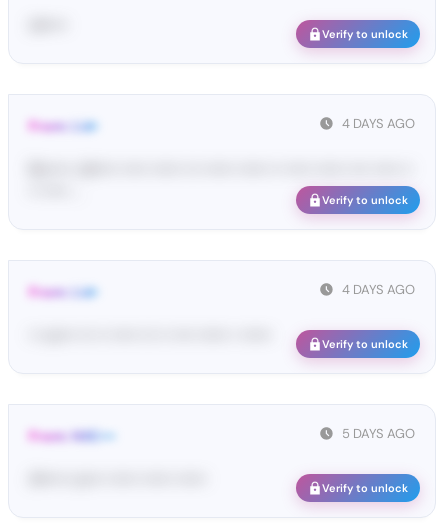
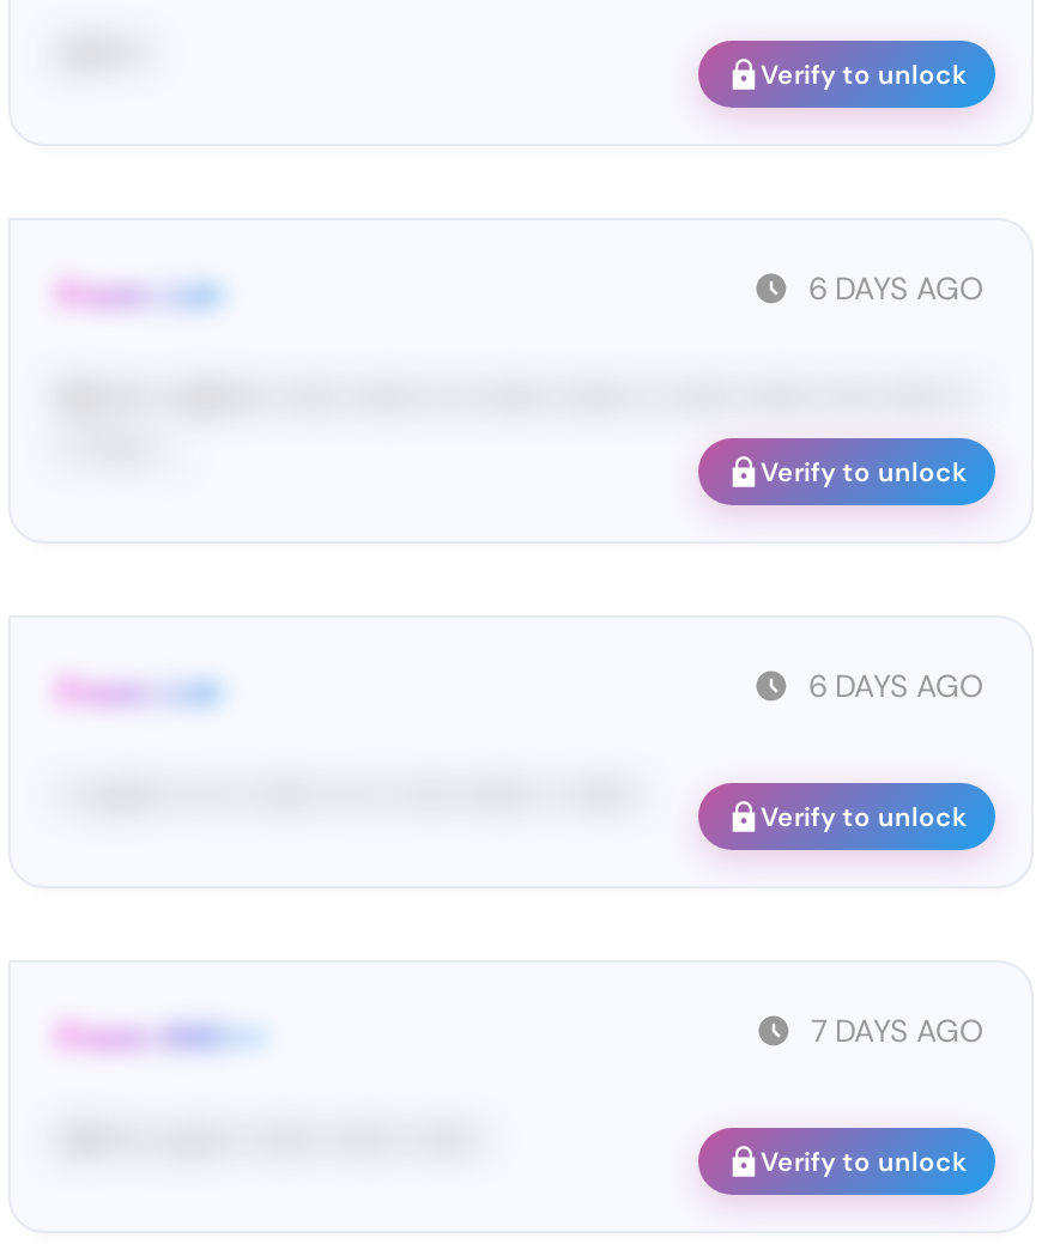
- 4 DAYS AGO
+ 6 DAYS AGO

- 4 DAYS AGO
+ 6 DAYS AGO

- 5 DAYS AGO
+ 7 DAYS AGO
